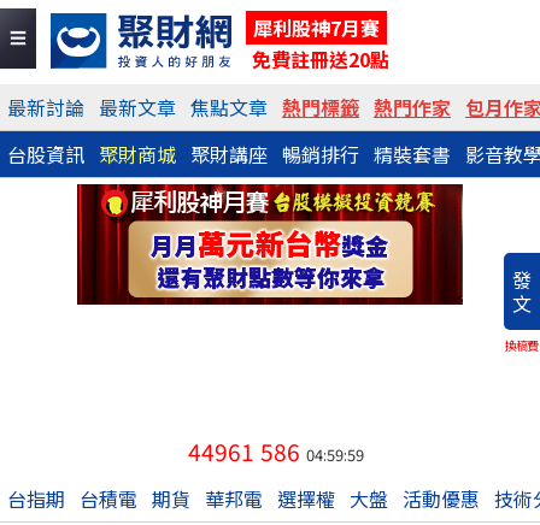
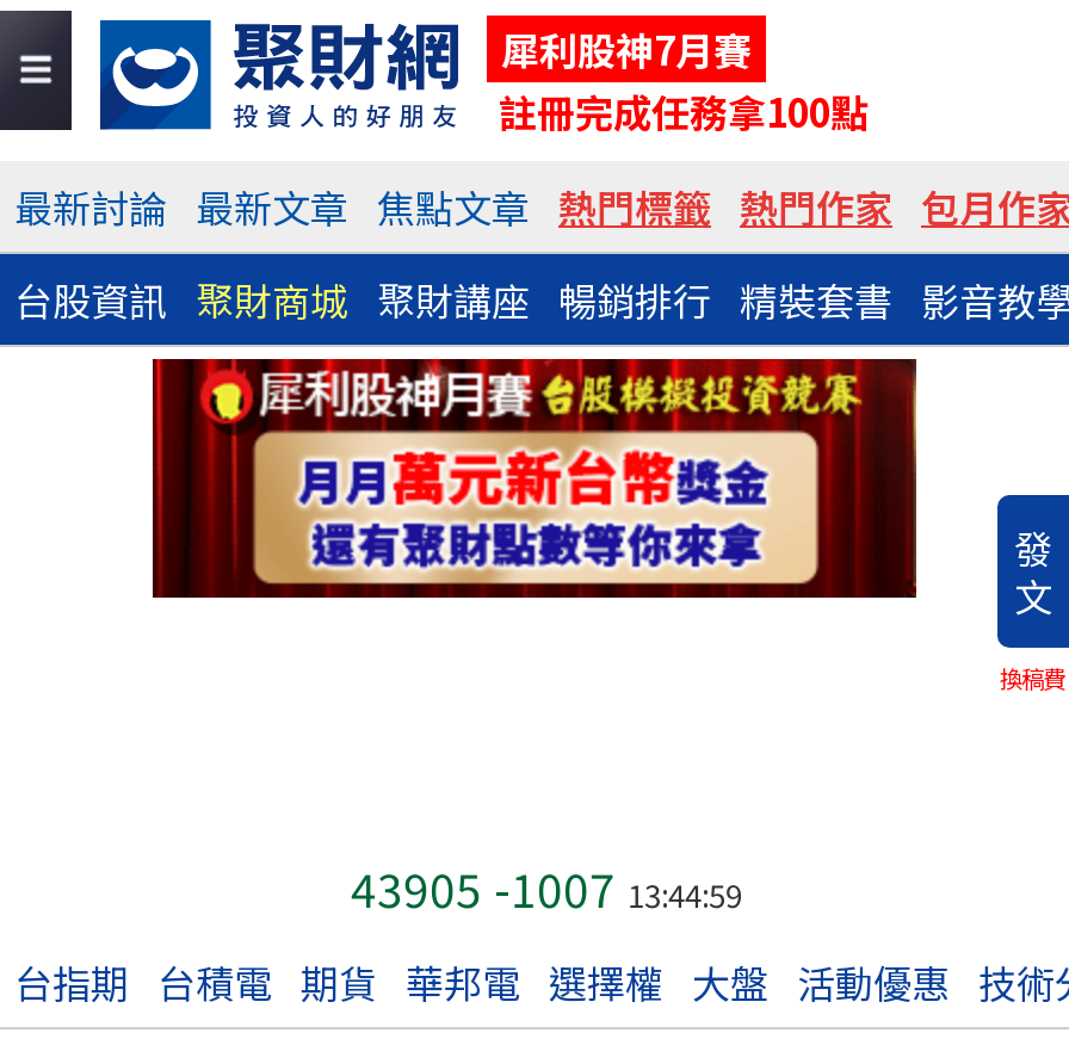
- 免費註冊送20點
+ 註冊完成任務拿100點

- 44961 586 04:59:59
+ 43905 -1007 13:44:59
